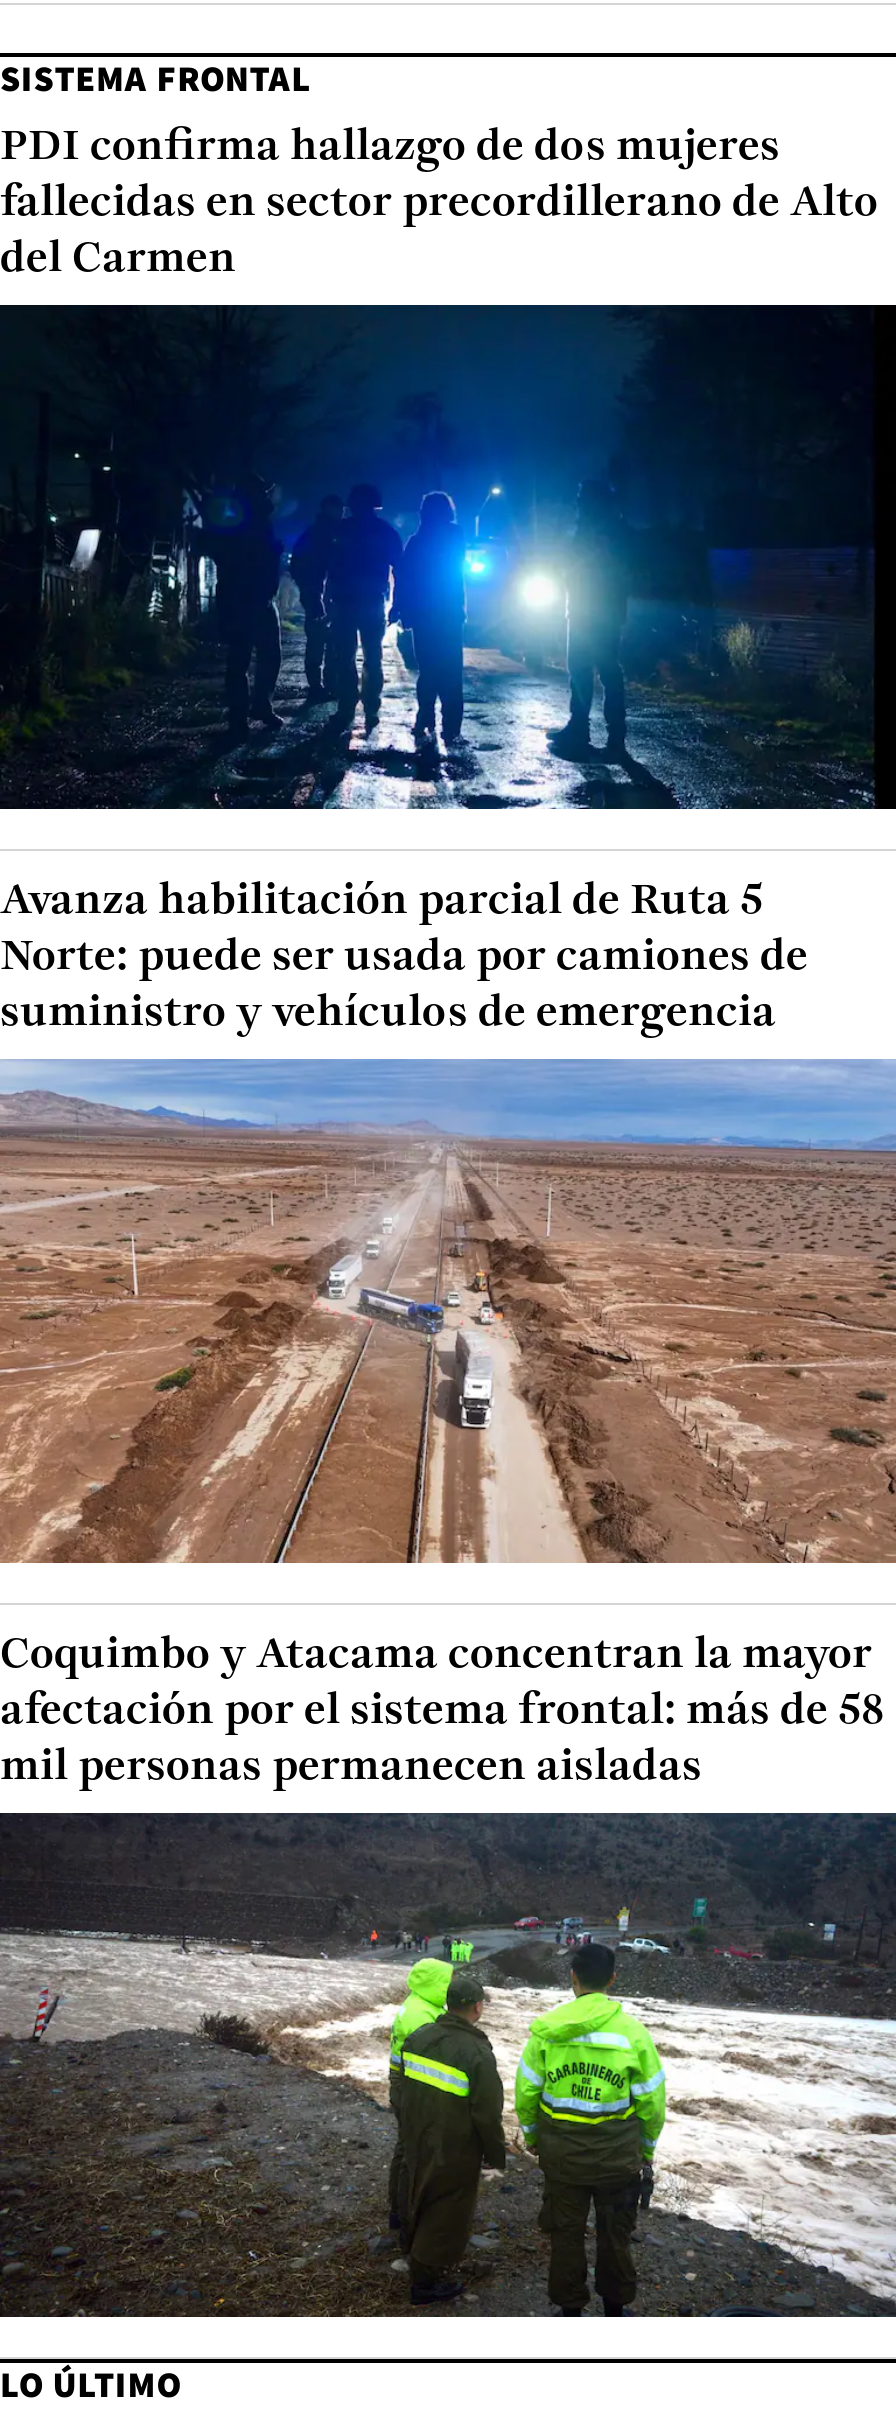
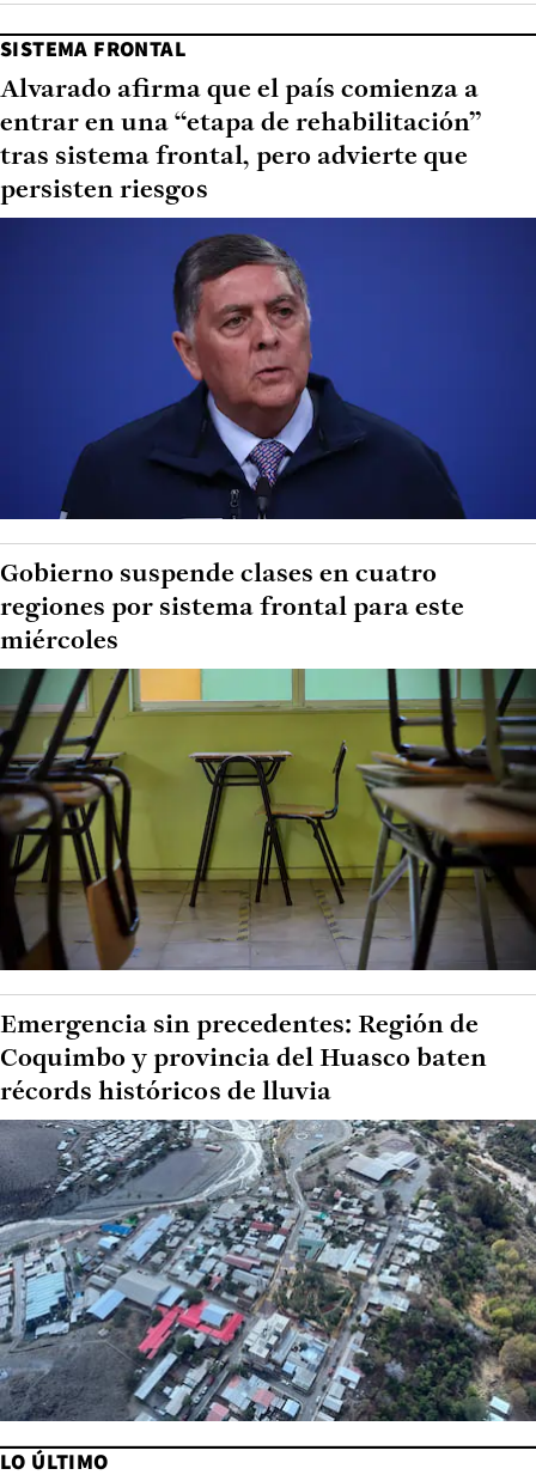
- PDI confirma hallazgo de dos mujeres
- fallecidas en sector precordillerano de Alto
- del Carmen
+ Alvarado afirma que el país comienza a
+ entrar en una “etapa de rehabilitación”
+ tras sistema frontal, pero advierte que
+ persisten riesgos

- [image]
- Avanza habilitación parcial de Ruta 5
- Norte: puede ser usada por camiones de
- suministro y vehículos de emergencia
+ [image]
+ Gobierno suspende clases en cuatro
+ regiones por sistema frontal para este
+ miércoles

- [image]
- Coquimbo y Atacama concentran la mayor
- afectación por el sistema frontal: más de 58
- mil personas permanecen aisladas
+ [image]
+ Emergencia sin precedentes: Región de
+ Coquimbo y provincia del Huasco baten
+ récords históricos de lluvia

- [image]
+ [image]
